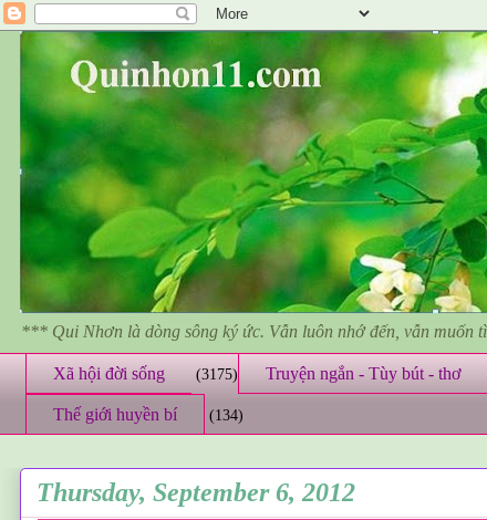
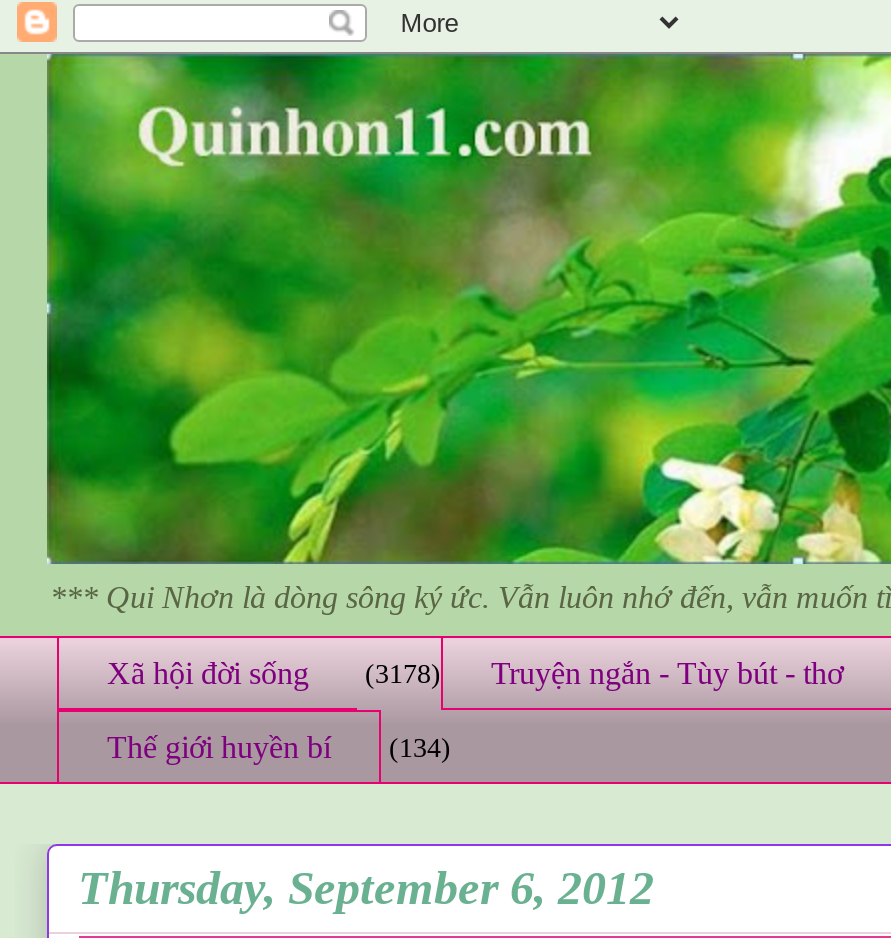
- Xã hội đời sống (3175) Truyện ngắn - Tùy bút - thơ
+ Xã hội đời sống (3178) Truyện ngắn - Tùy bút - thơ
